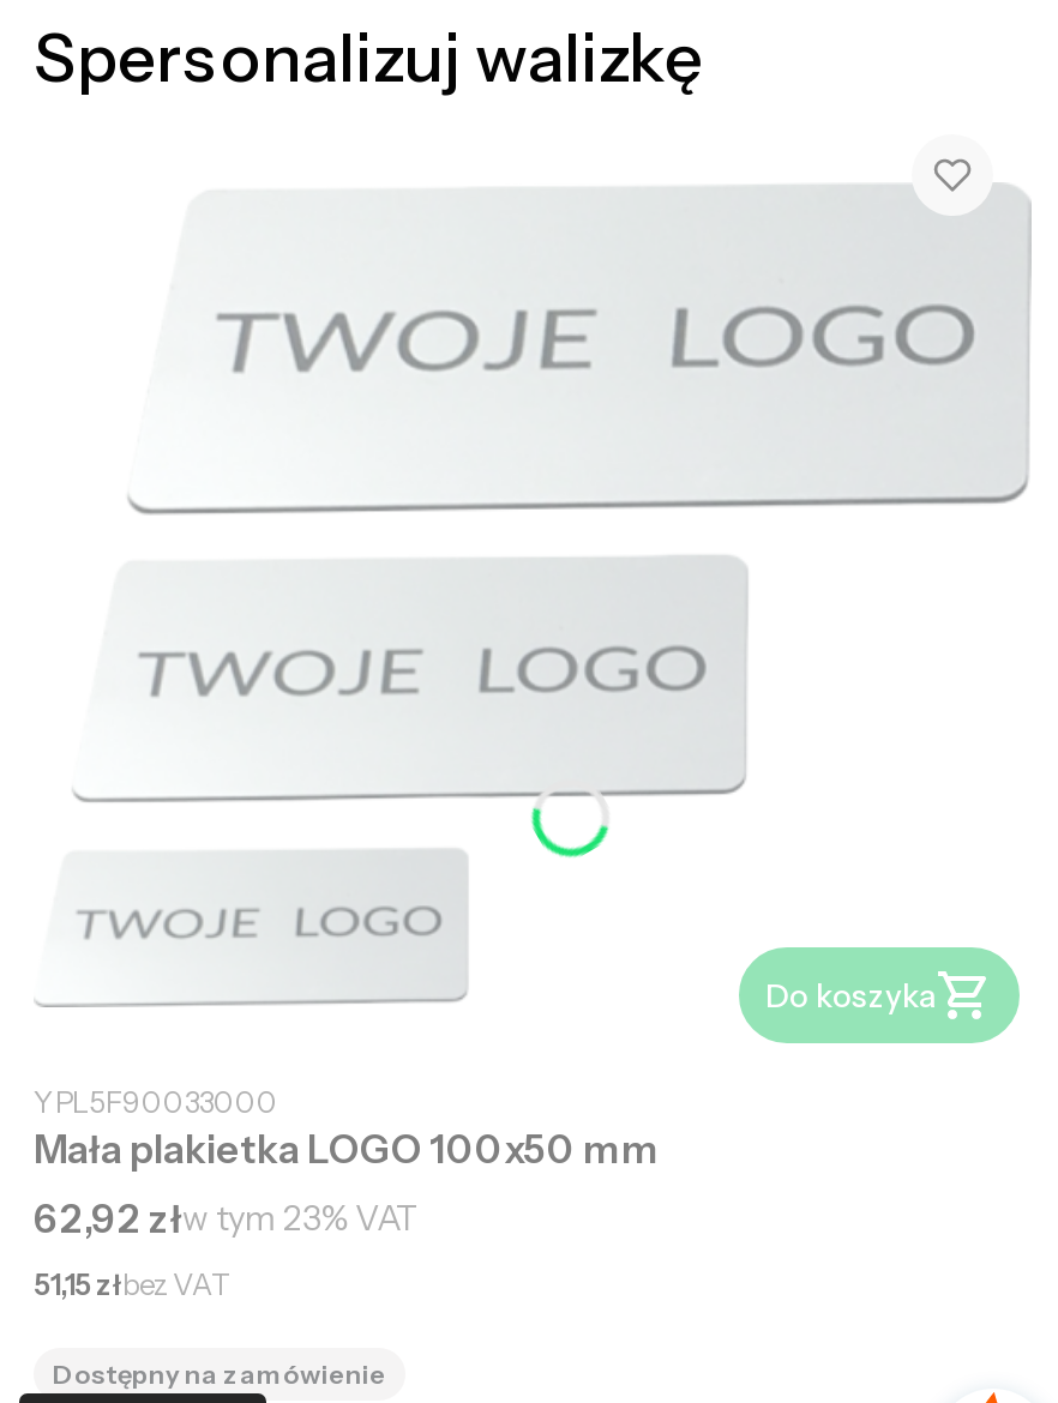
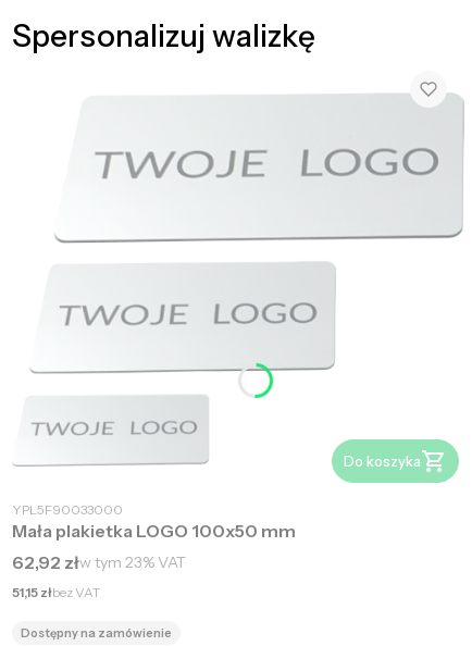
- [image]
+ [image]
